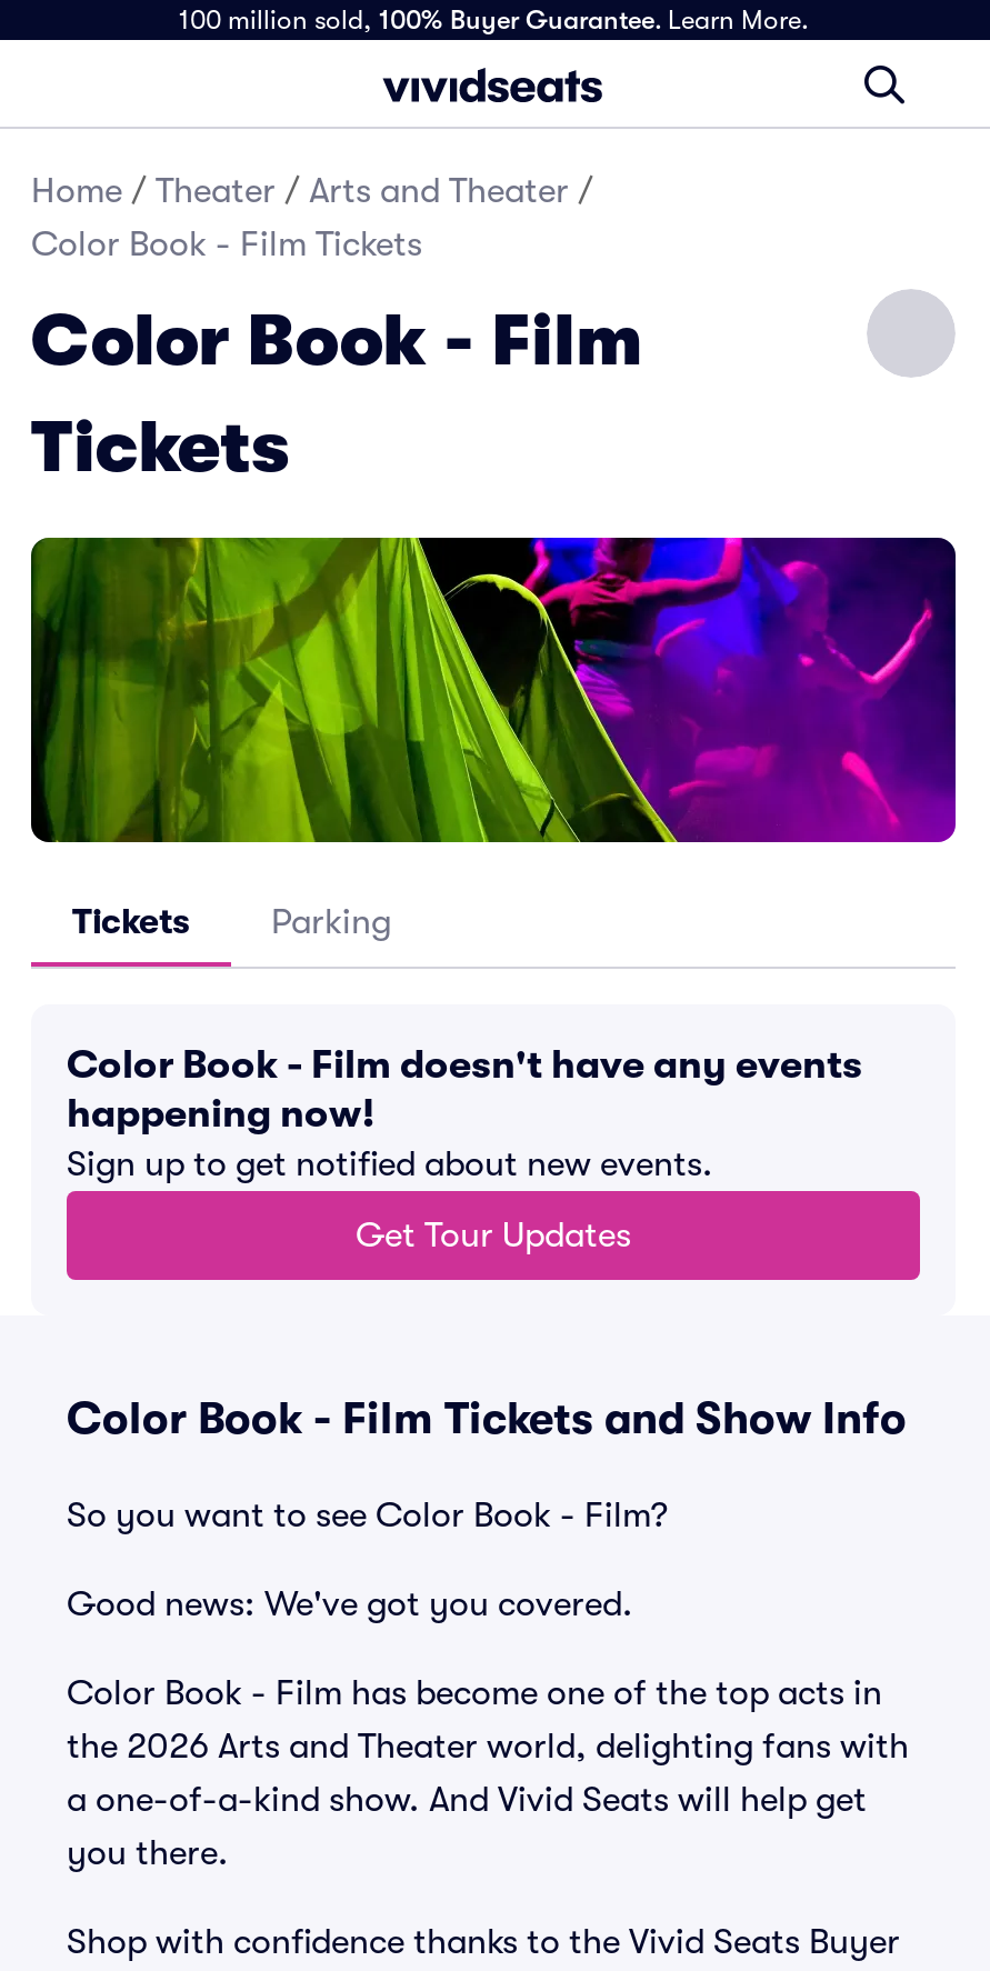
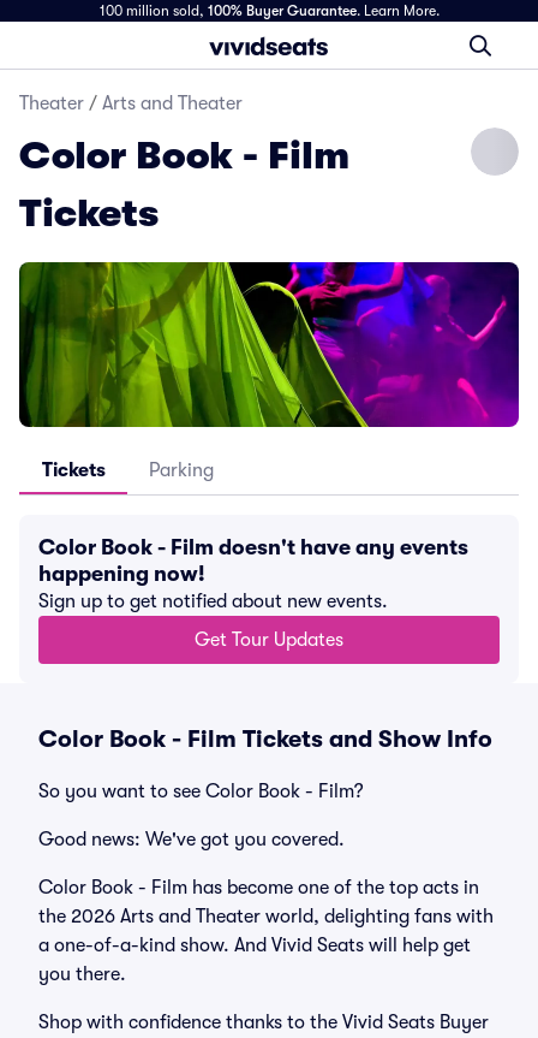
- Home / Theater / Arts and Theater /
- Color Book - Film Tickets
+ Theater / Arts and Theater
